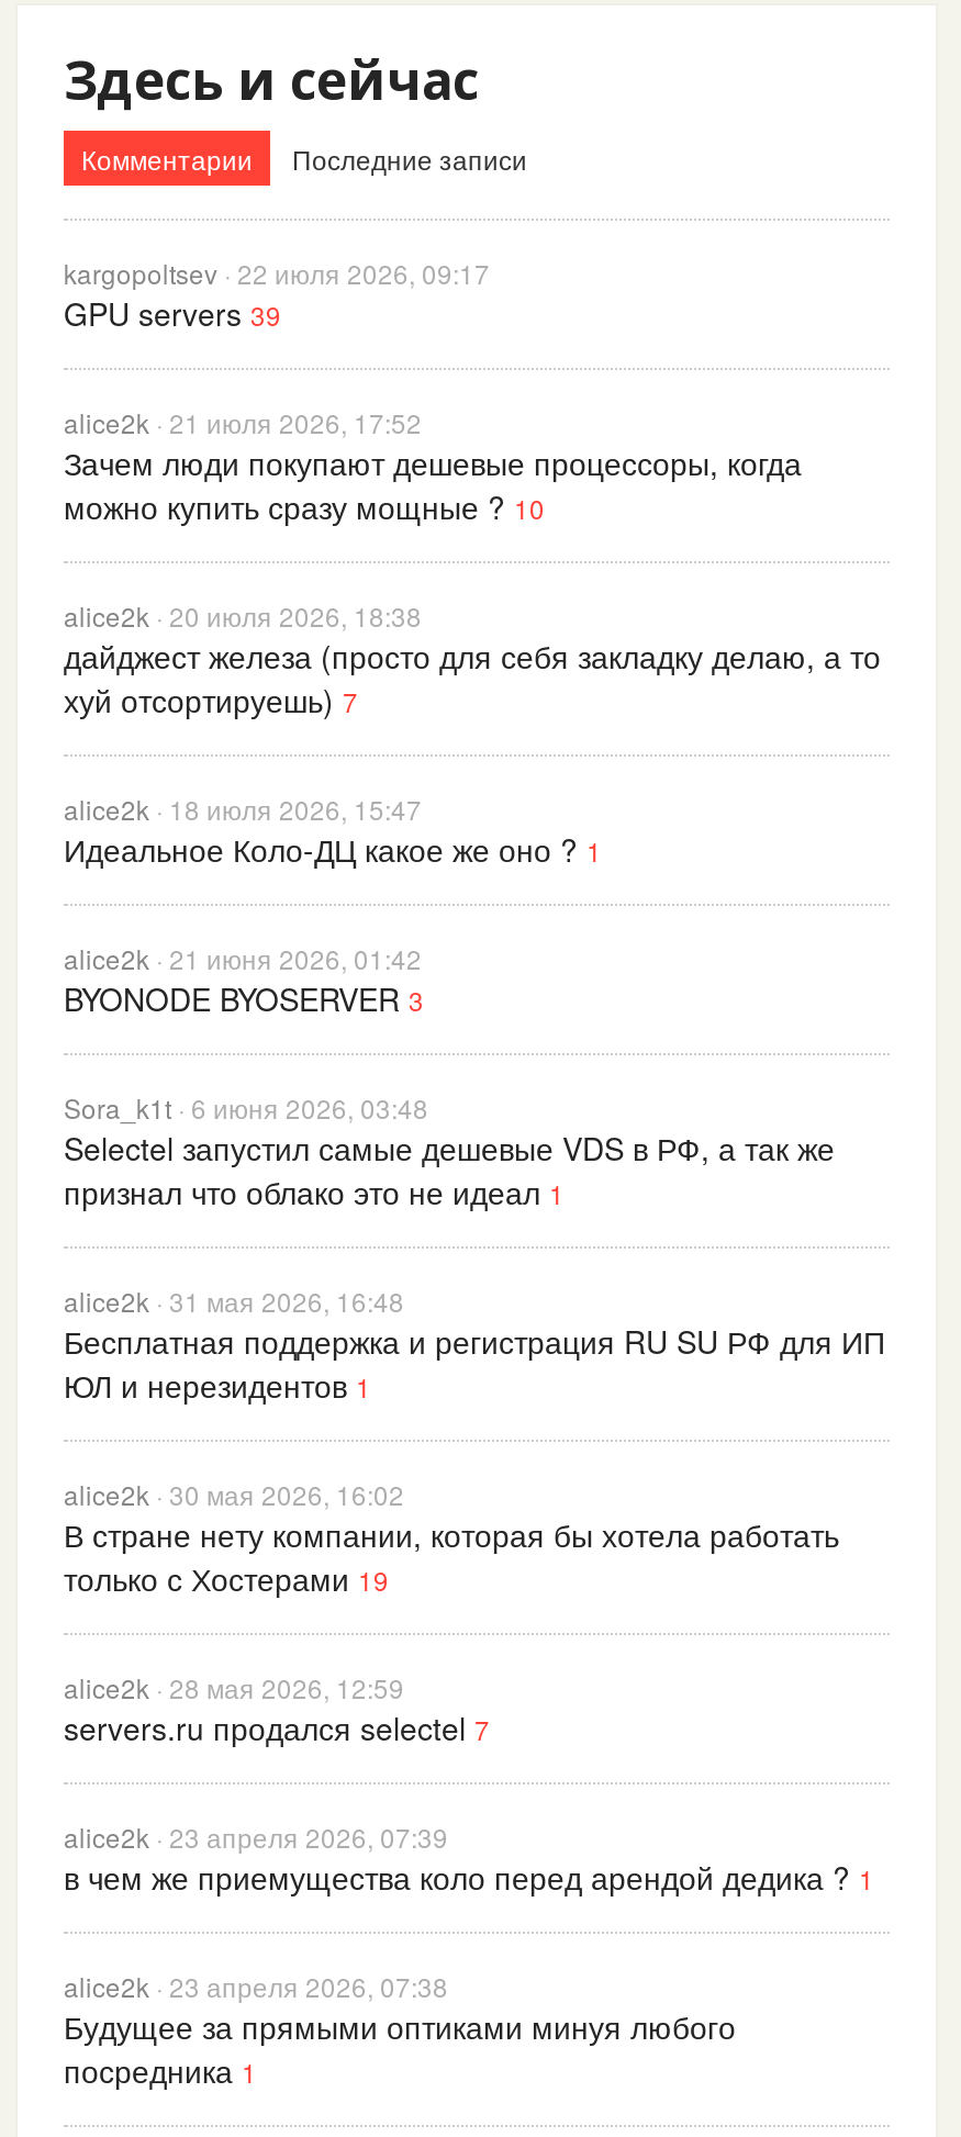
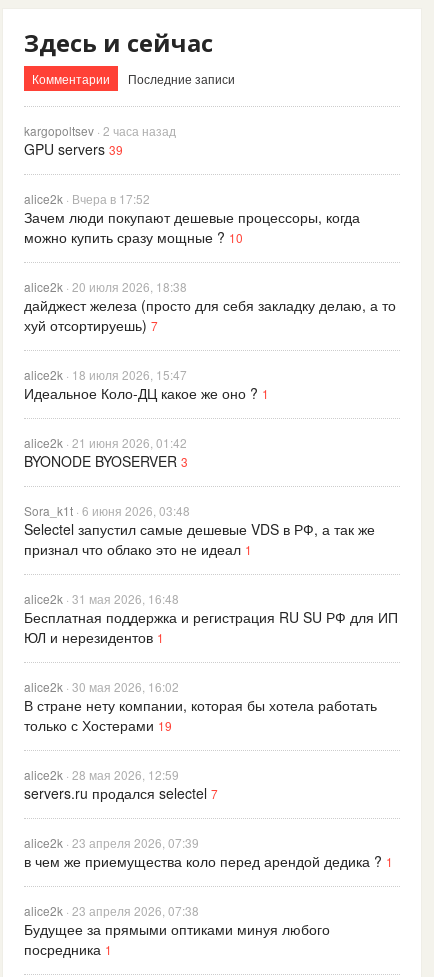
- kargopoltsev · 22 июля 2026, 09:17
+ kargopoltsev · 2 часа назад

- alice2k · 21 июля 2026, 17:52
+ alice2k · Вчера в 17:52
